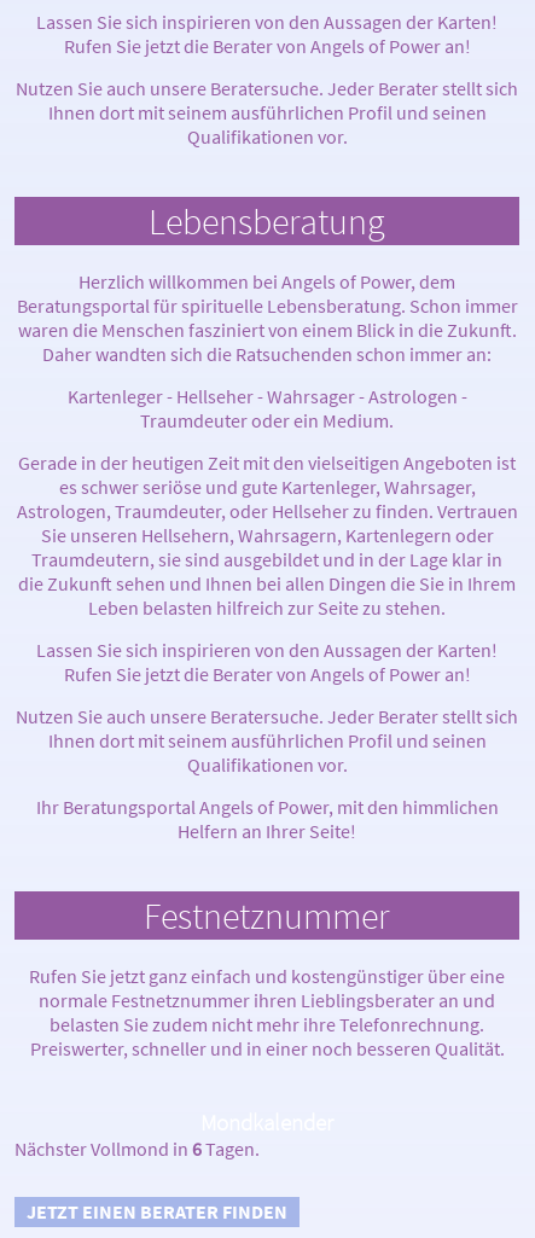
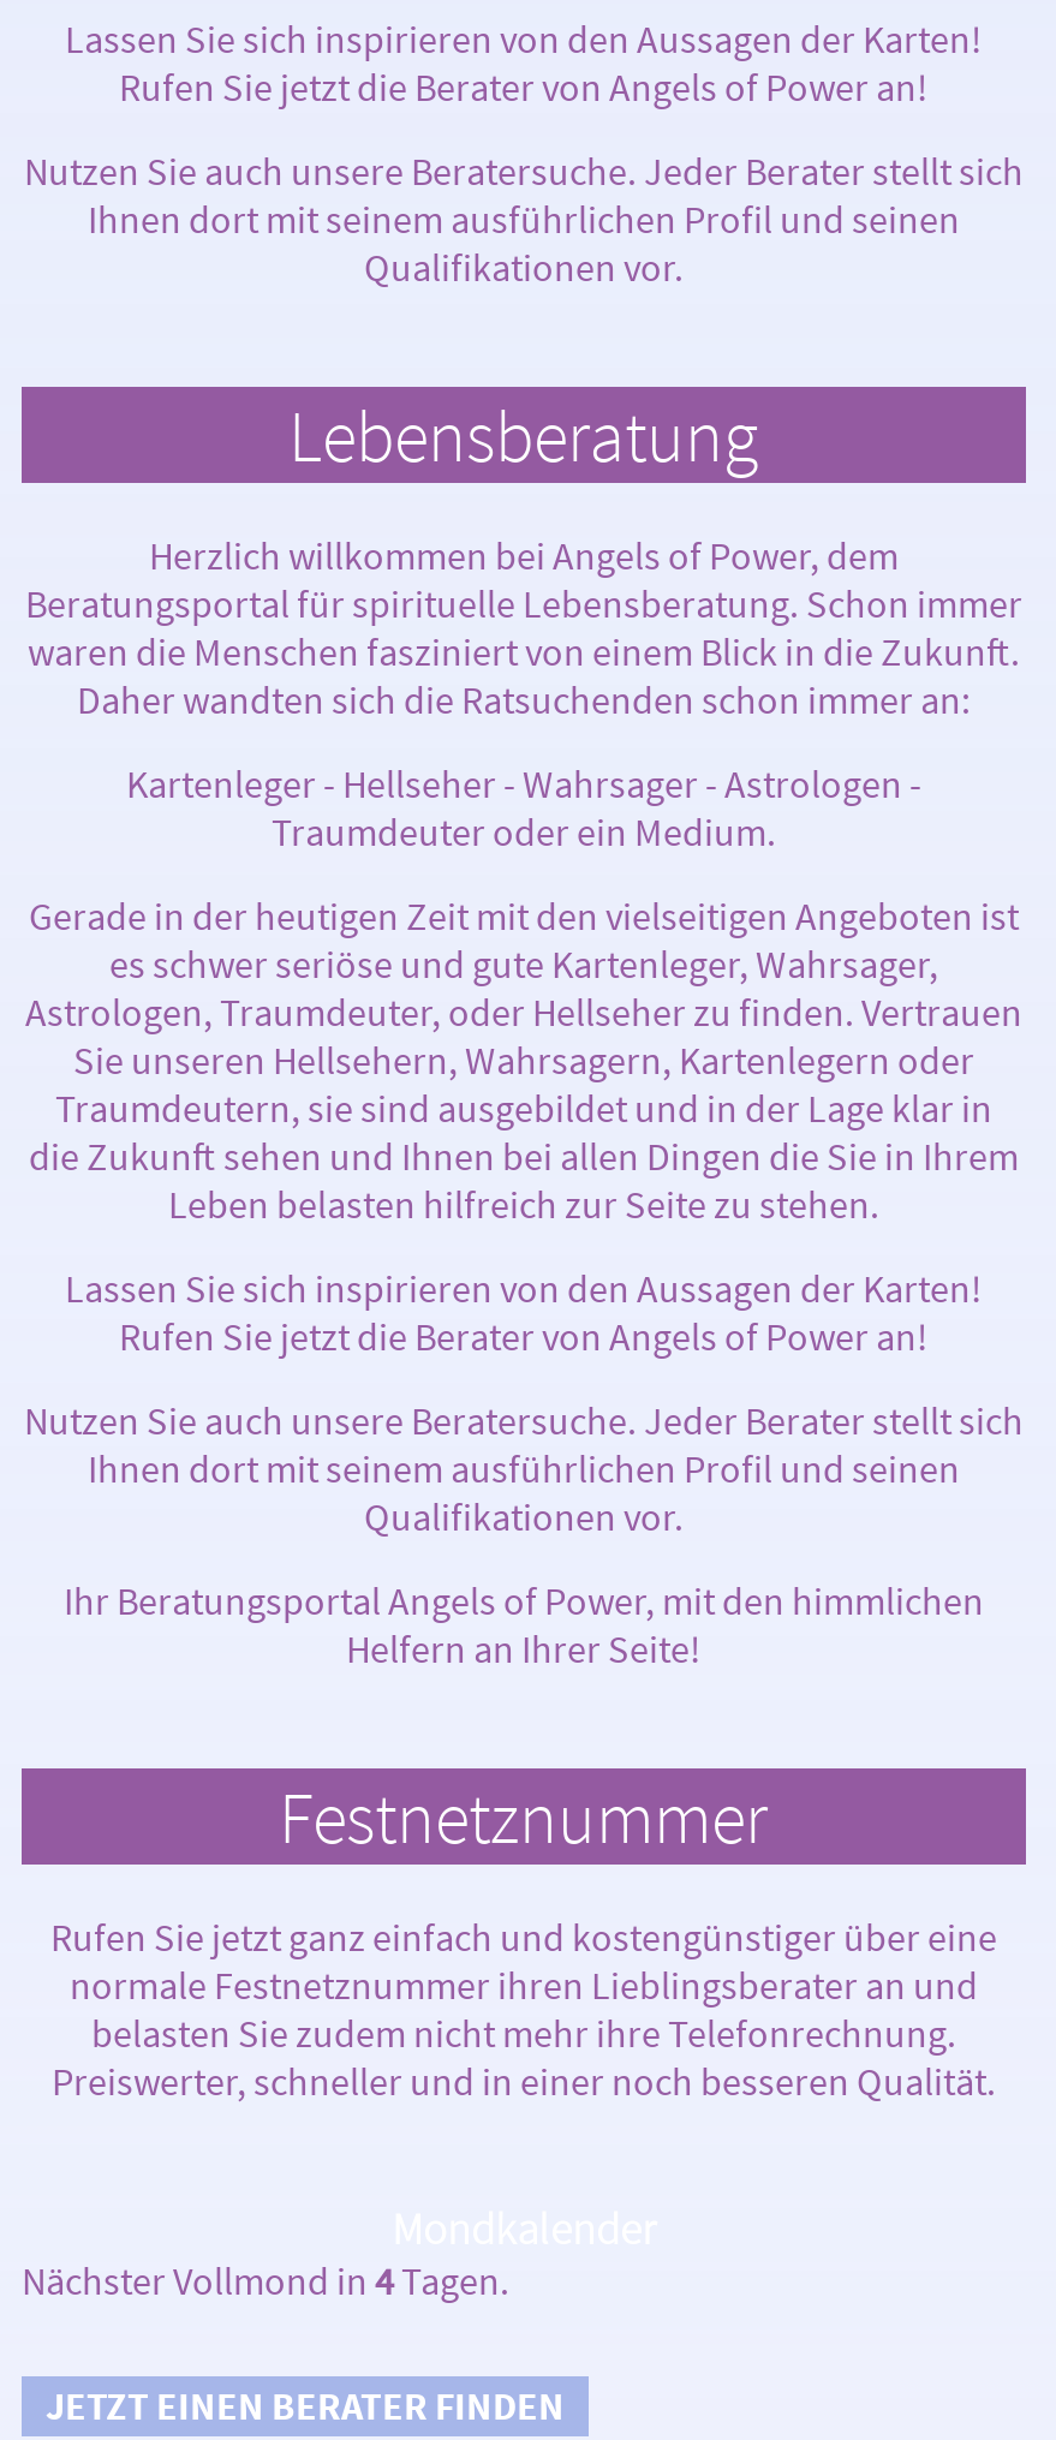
- Nächster Vollmond in 6 Tagen.
+ Nächster Vollmond in 4 Tagen.
